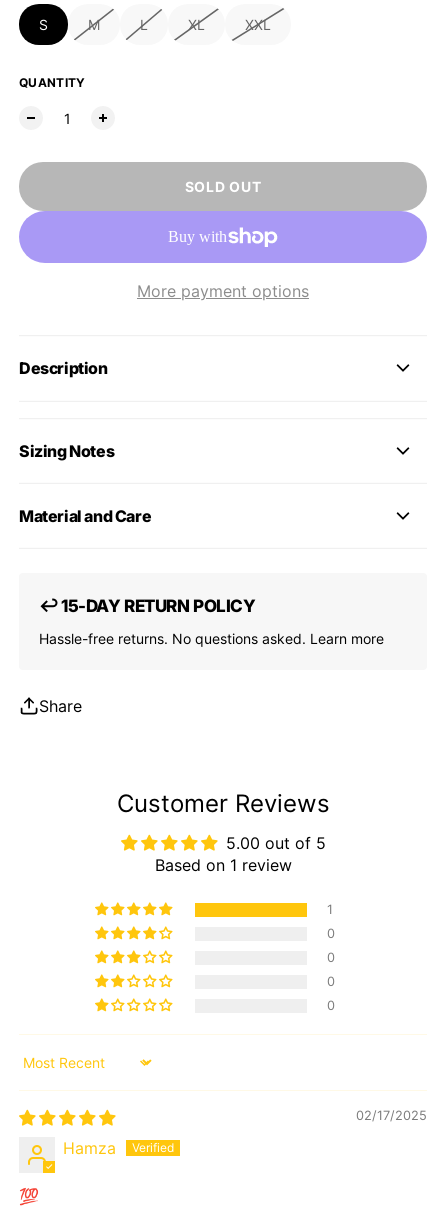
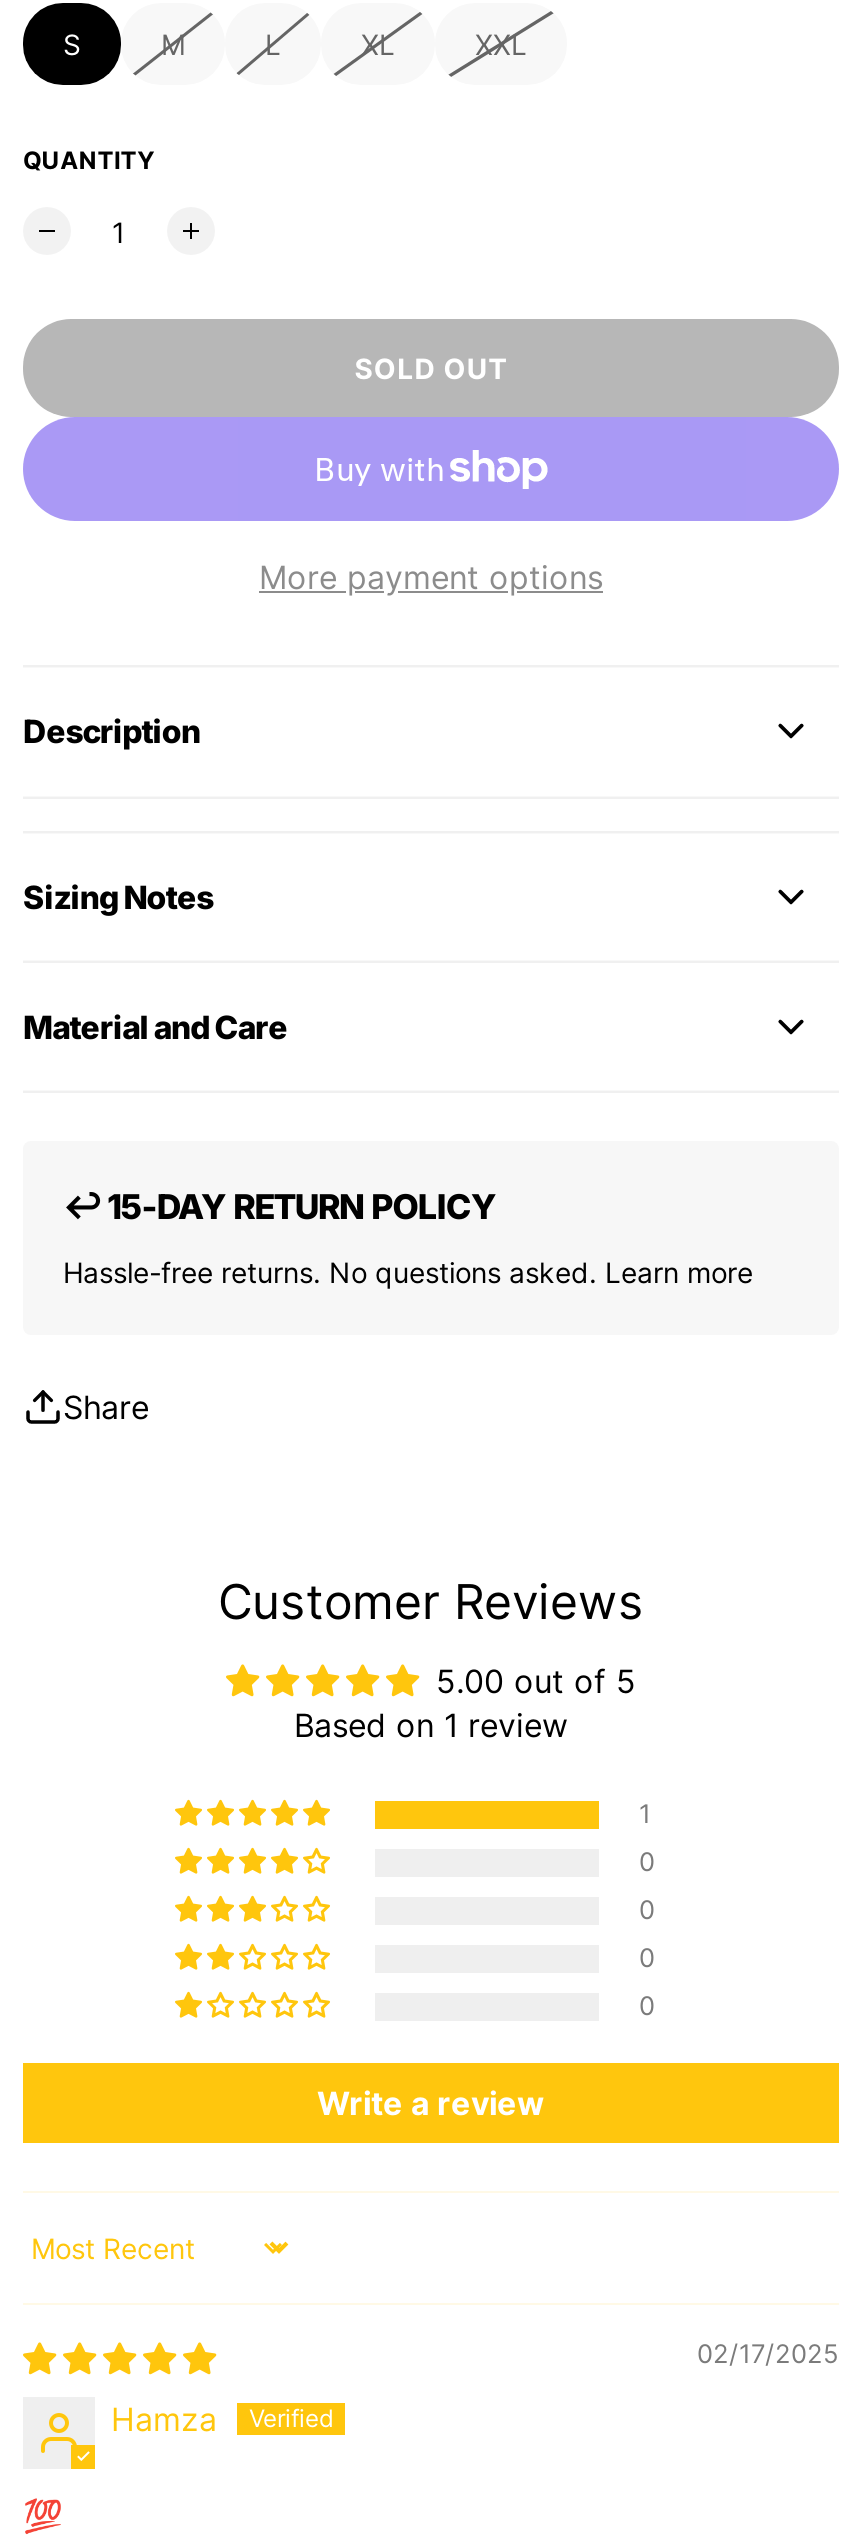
+ Write a review
